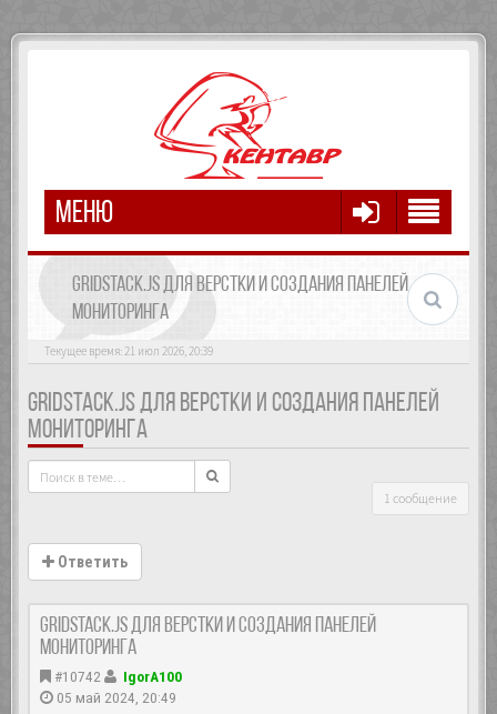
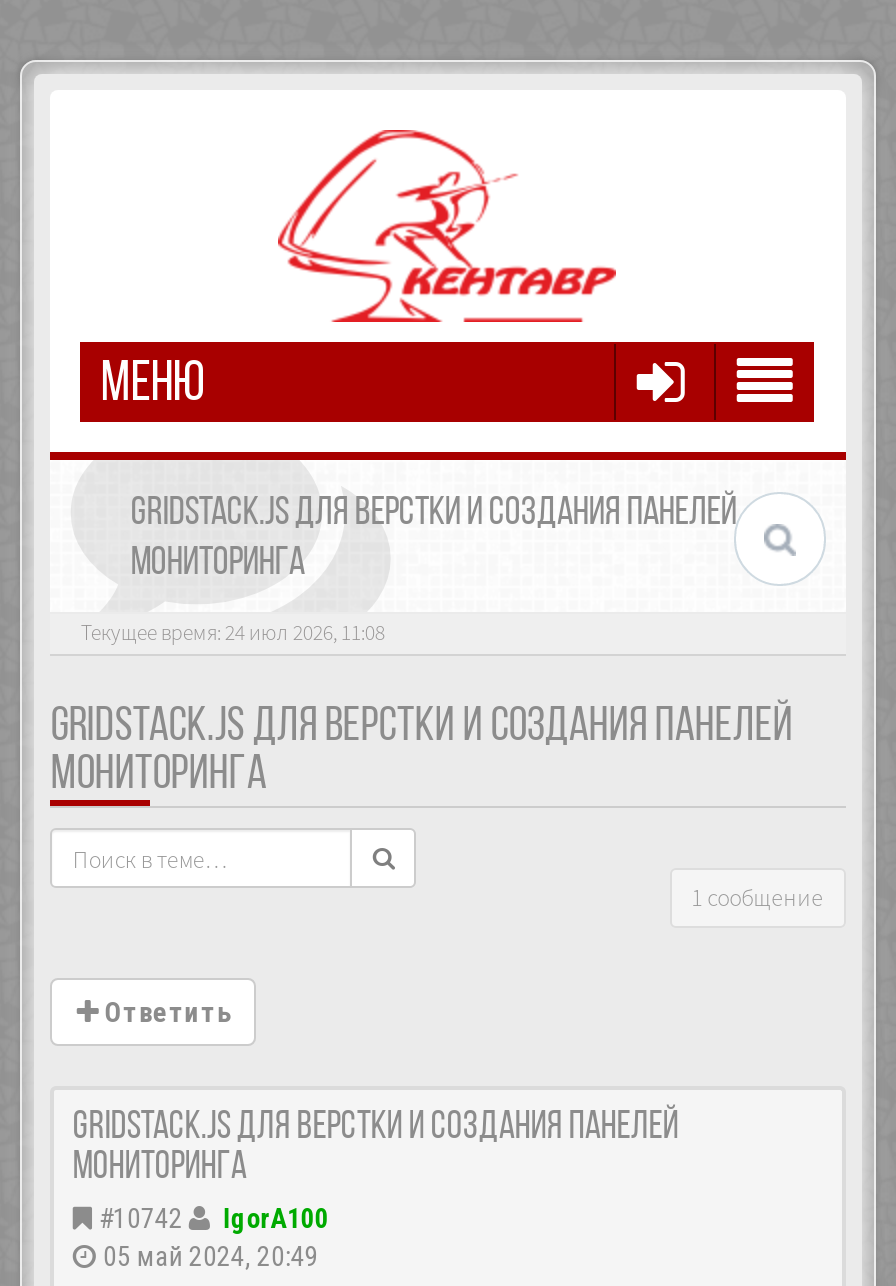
- Текущее время: 21 июл 2026, 20:39
+ Текущее время: 24 июл 2026, 11:08
